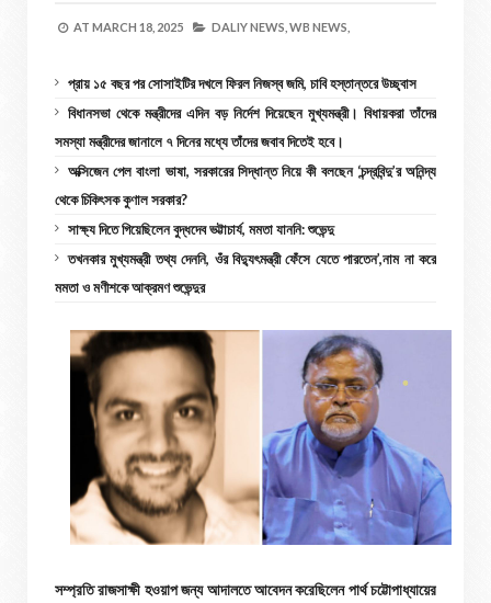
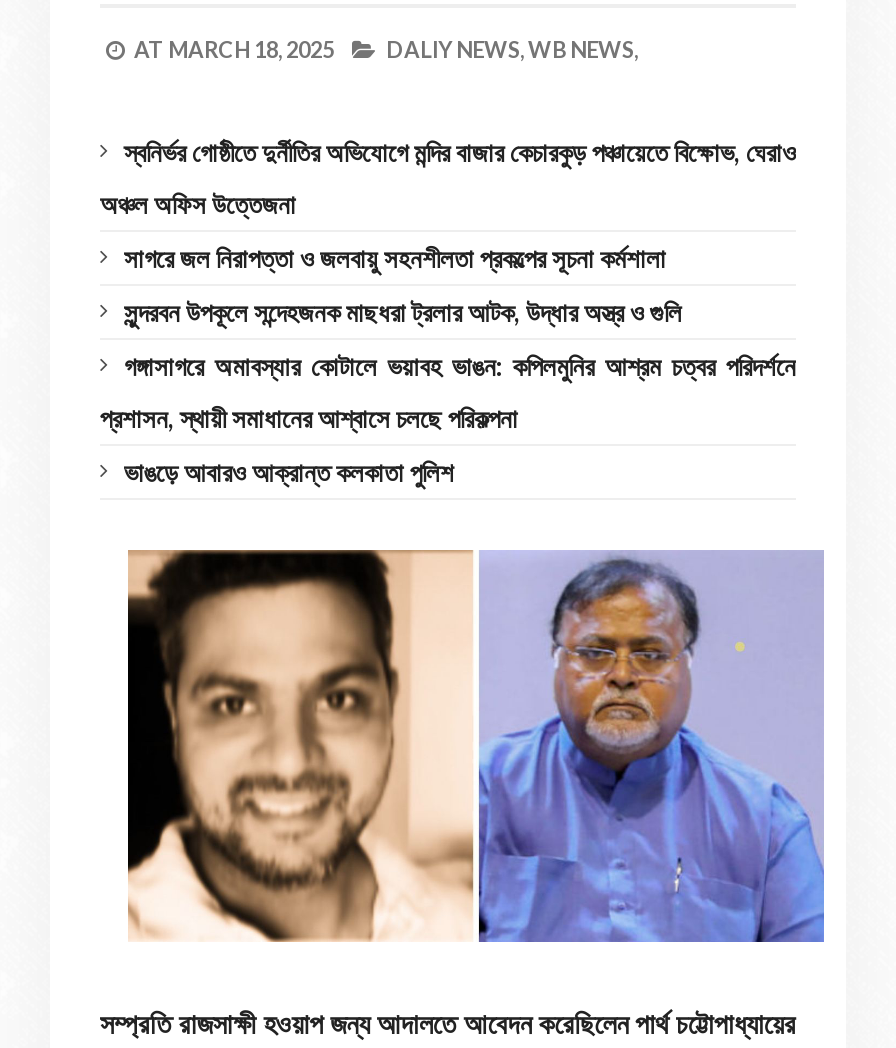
- প্রায় ১৫ বছর পর সোসাইটির দখলে ফিরল নিজস্ব জমি, চাবি হস্তান্তরে উচ্ছ্বাস
- বিধানসভা থেকে মন্ত্রীদের এদিন বড় নির্দেশ দিয়েছেন মুখ্যমন্ত্রী। বিধায়করা তাঁদের
- সমস্যা মন্ত্রীদের জানালে ৭ দিনের মধ্যে তাঁদের জবাব দিতেই হবে।
- অক্সিজেন পেল বাংলা ভাষা, সরকারের সিদ্ধান্ত নিয়ে কী বলছেন ‘চন্দ্রবিন্দু’র অনিন্দ্য
- থেকে চিকিৎসক কুণাল সরকার?
- সাক্ষ্য দিতে গিয়েছিলেন বুদ্ধদেব ভট্টাচার্য, মমতা যাননি: শুভেন্দু
- তখনকার মুখ্যমন্ত্রী তথ্য দেননি, ওঁর বিদ্যুৎমন্ত্রী ফেঁসে যেতে পারতেন’,নাম না করে
- মমতা ও মণীশকে আক্রমণ শুভেন্দুর
+ স্বনির্ভর গোষ্ঠীতে দুর্নীতির অভিযোগে মন্দির বাজার কেচারকুড় পঞ্চায়েতে বিক্ষোভ, ঘেরাও
+ অঞ্চল অফিস উত্তেজনা
+ সাগরে জল নিরাপত্তা ও জলবায়ু সহনশীলতা প্রকল্পের সূচনা কর্মশালা
+ সুন্দরবন উপকূলে সন্দেহজনক মাছধরা ট্রলার আটক, উদ্ধার অস্ত্র ও গুলি
+ গঙ্গাসাগরে অমাবস্যার কোটালে ভয়াবহ ভাঙন: কপিলমুনির আশ্রম চত্বর পরিদর্শনে
+ প্রশাসন, স্থায়ী সমাধানের আশ্বাসে চলছে পরিকল্পনা
+ ভাঙড়ে আবারও আক্রান্ত কলকাতা পুলিশ
